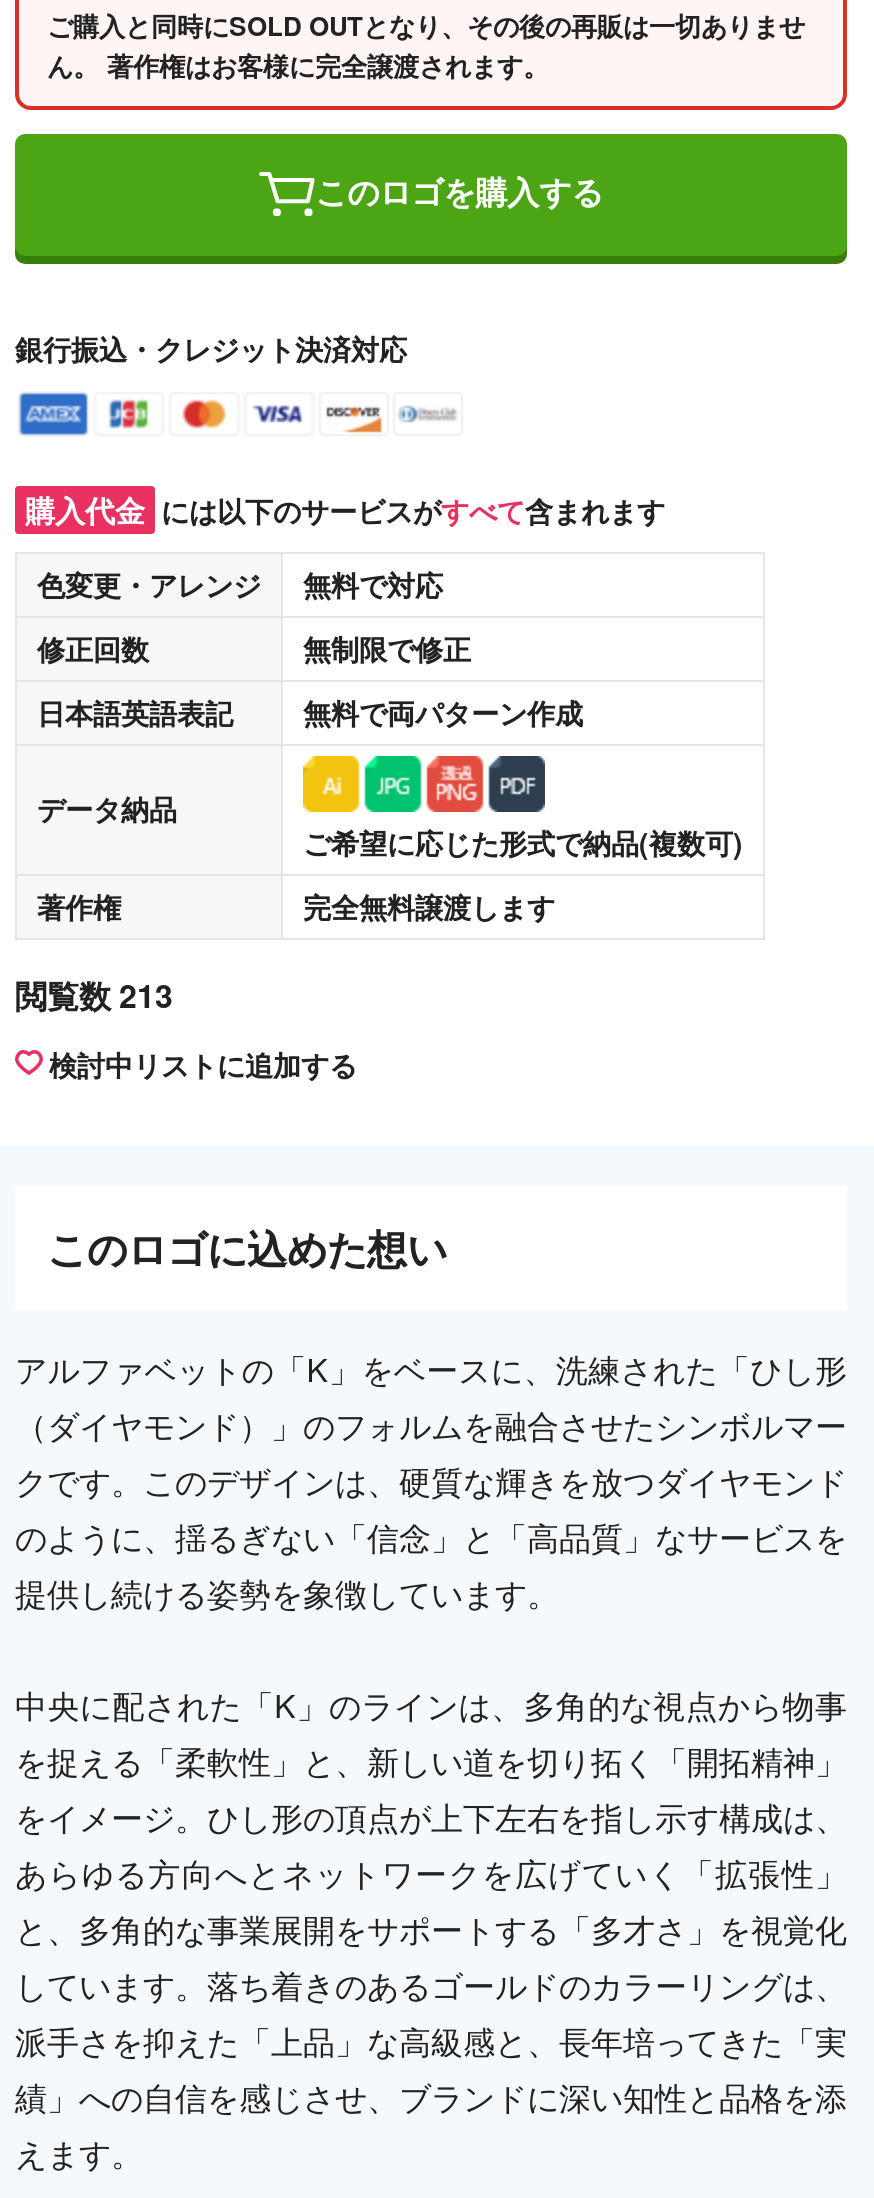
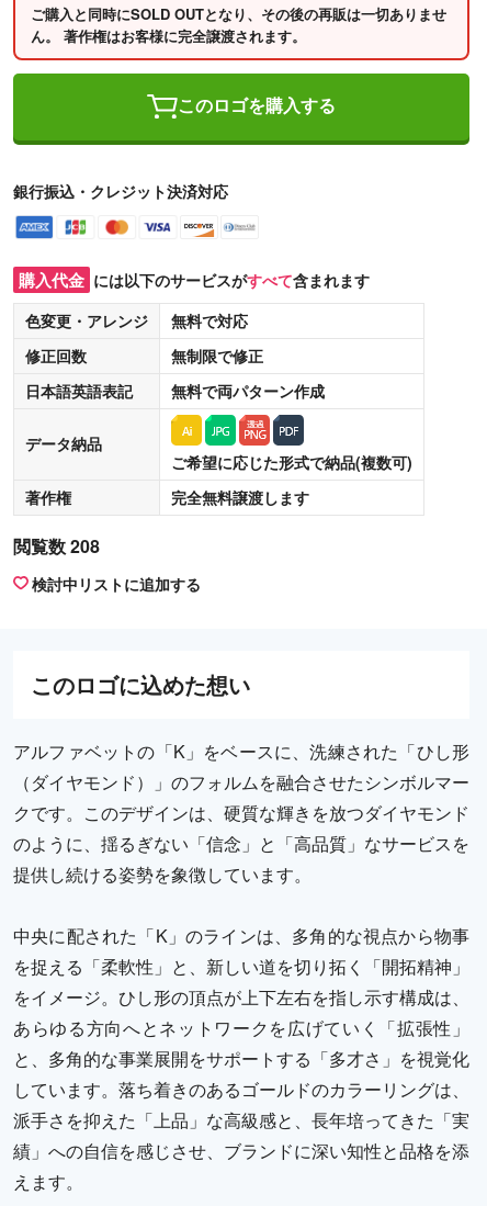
- 閲覧数 213
+ 閲覧数 208
